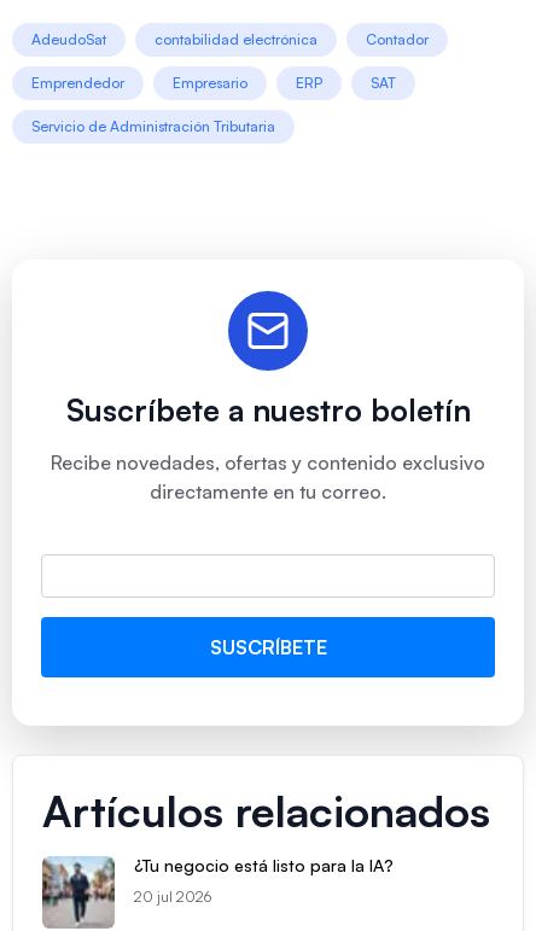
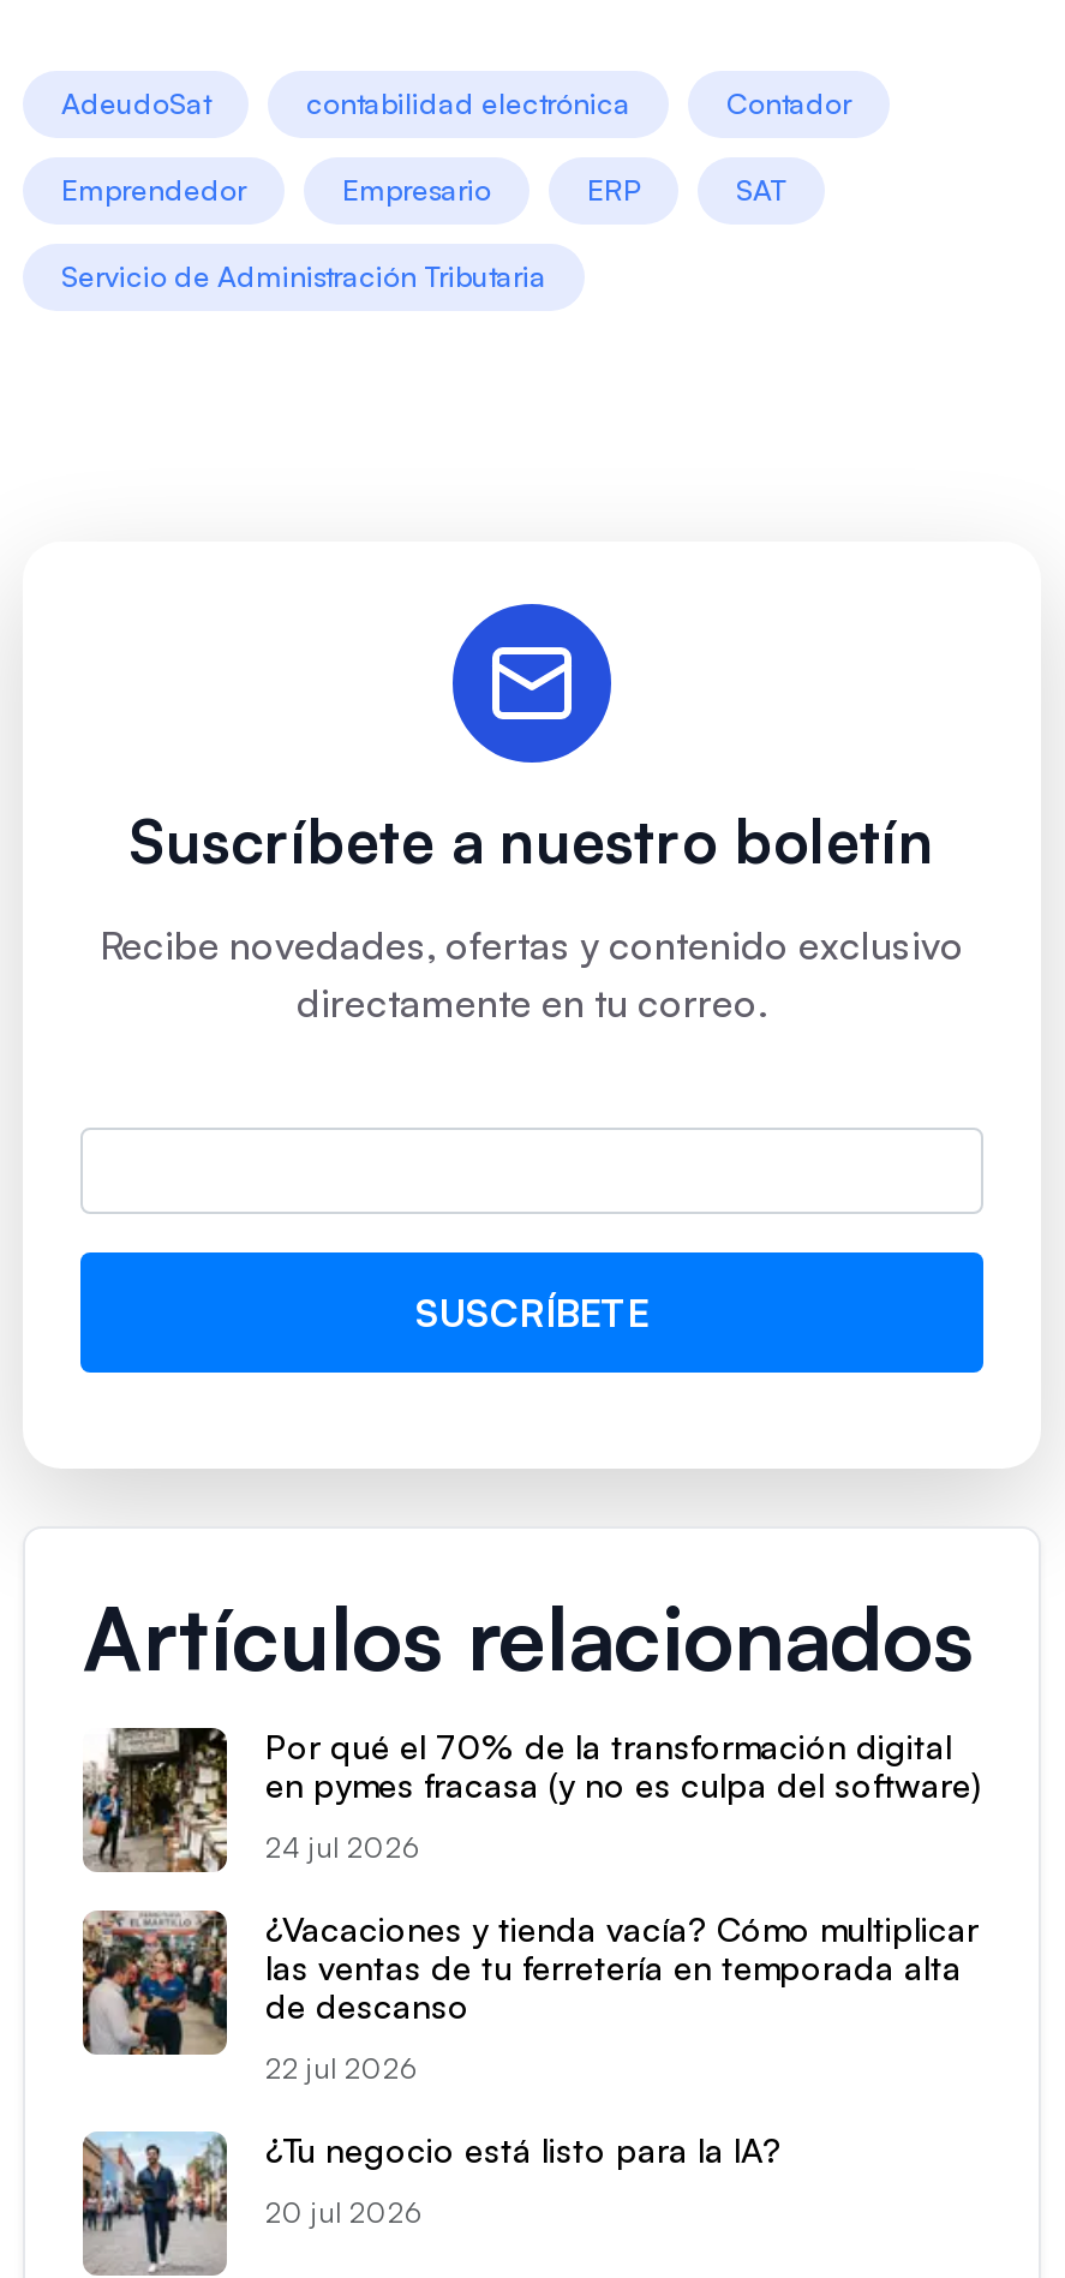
+ [image]

+ [image]
+ Por qué el 70% de la transformación digital
+ en pymes fracasa (y no es culpa del software)
+ 24 jul 2026
+ ¿Vacaciones y tienda vacía? Cómo multiplicar
+ las ventas de tu ferretería en temporada alta
+ de descanso
+ 22 jul 2026
